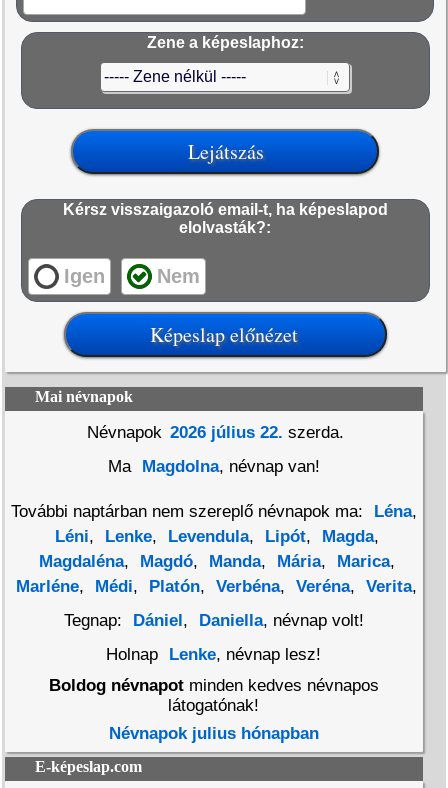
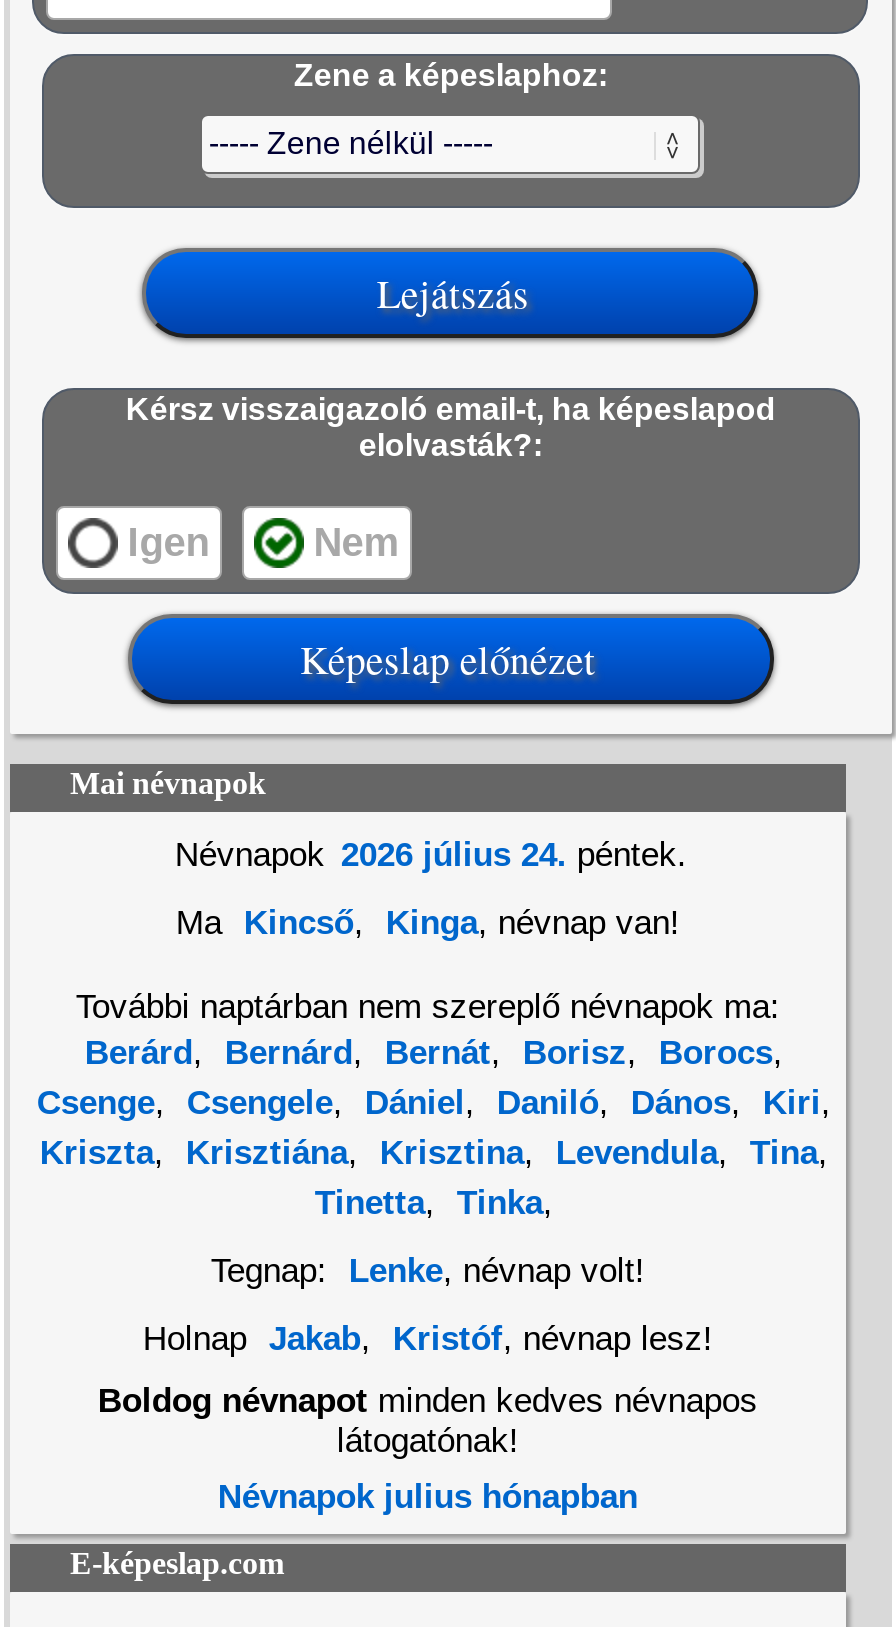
- Névnapok 2026 július 22. szerda.
+ Névnapok 2026 július 24. péntek.

- Ma Magdolna, névnap van!
+ Ma Kincső, Kinga, névnap van!

- További naptárban nem szereplő névnapok ma: Léna,
- Léni, Lenke, Levendula, Lipót, Magda,
- Magdaléna, Magdó, Manda, Mária, Marica,
- Marléne, Médi, Platón, Verbéna, Veréna, Verita,
+ További naptárban nem szereplő névnapok ma:
+ Berárd, Bernárd, Bernát, Borisz, Borocs,
+ Csenge, Csengele, Dániel, Daniló, Dános, Kiri,
+ Kriszta, Krisztiána, Krisztina, Levendula, Tina,
+ Tinetta, Tinka,

- Tegnap: Dániel, Daniella, névnap volt!
+ Tegnap: Lenke, névnap volt!

- Holnap Lenke, névnap lesz!
+ Holnap Jakab, Kristóf, névnap lesz!
